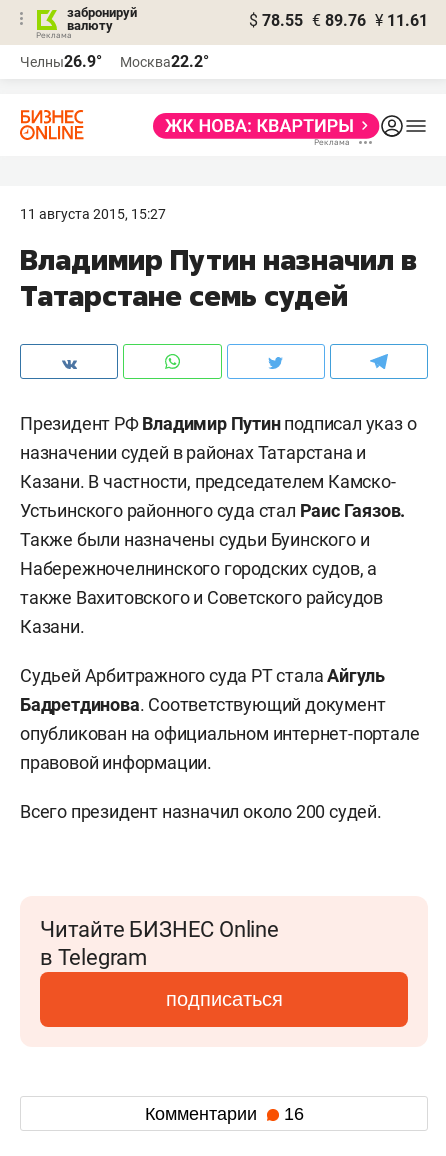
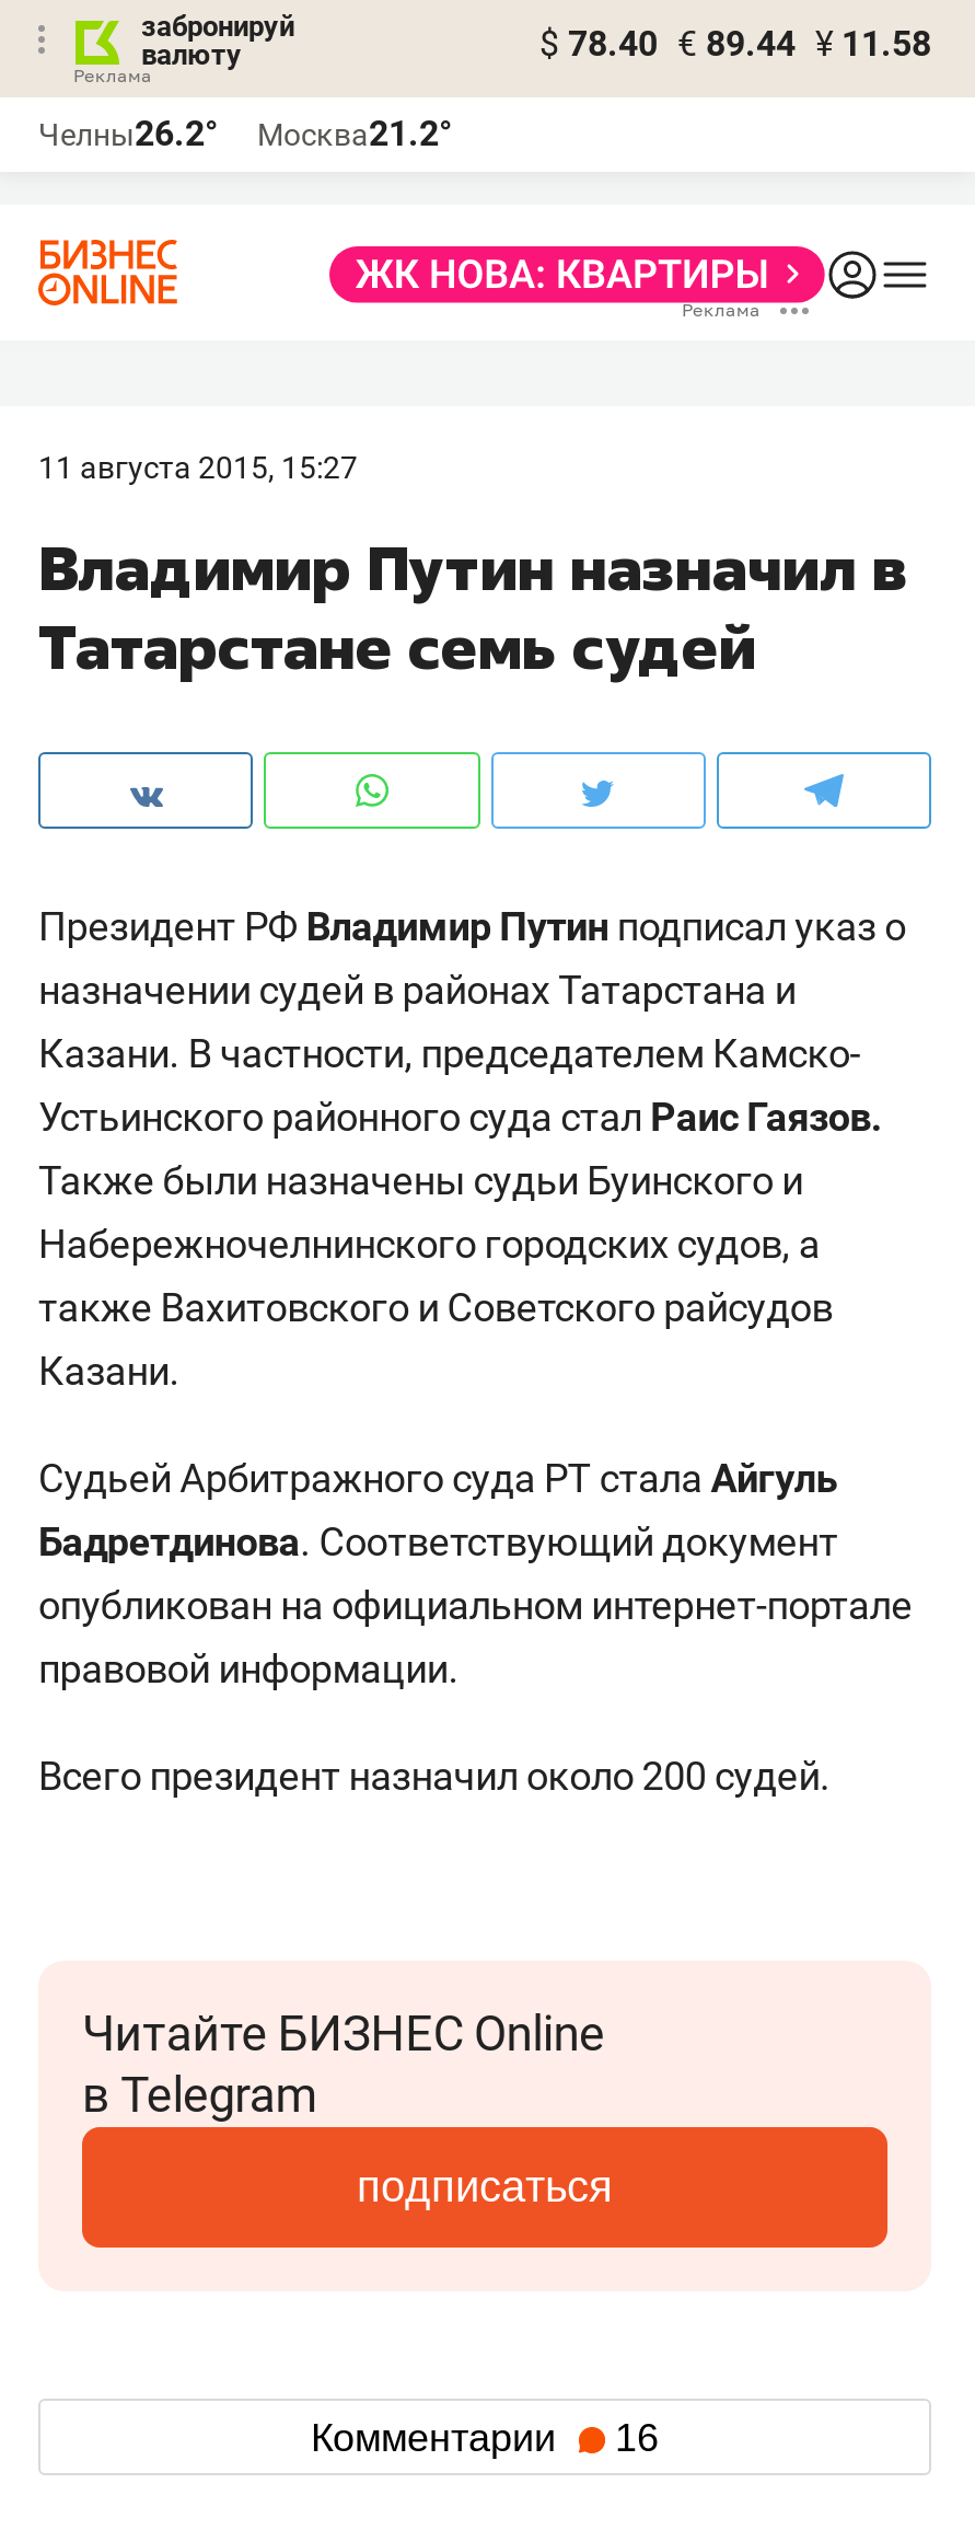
- $ 78.55 € 89.76 ¥ 11.61
+ $ 78.40 € 89.44 ¥ 11.58

- Челны26.9°
+ Челны26.2°

- Москва22.2°
+ Москва21.2°
